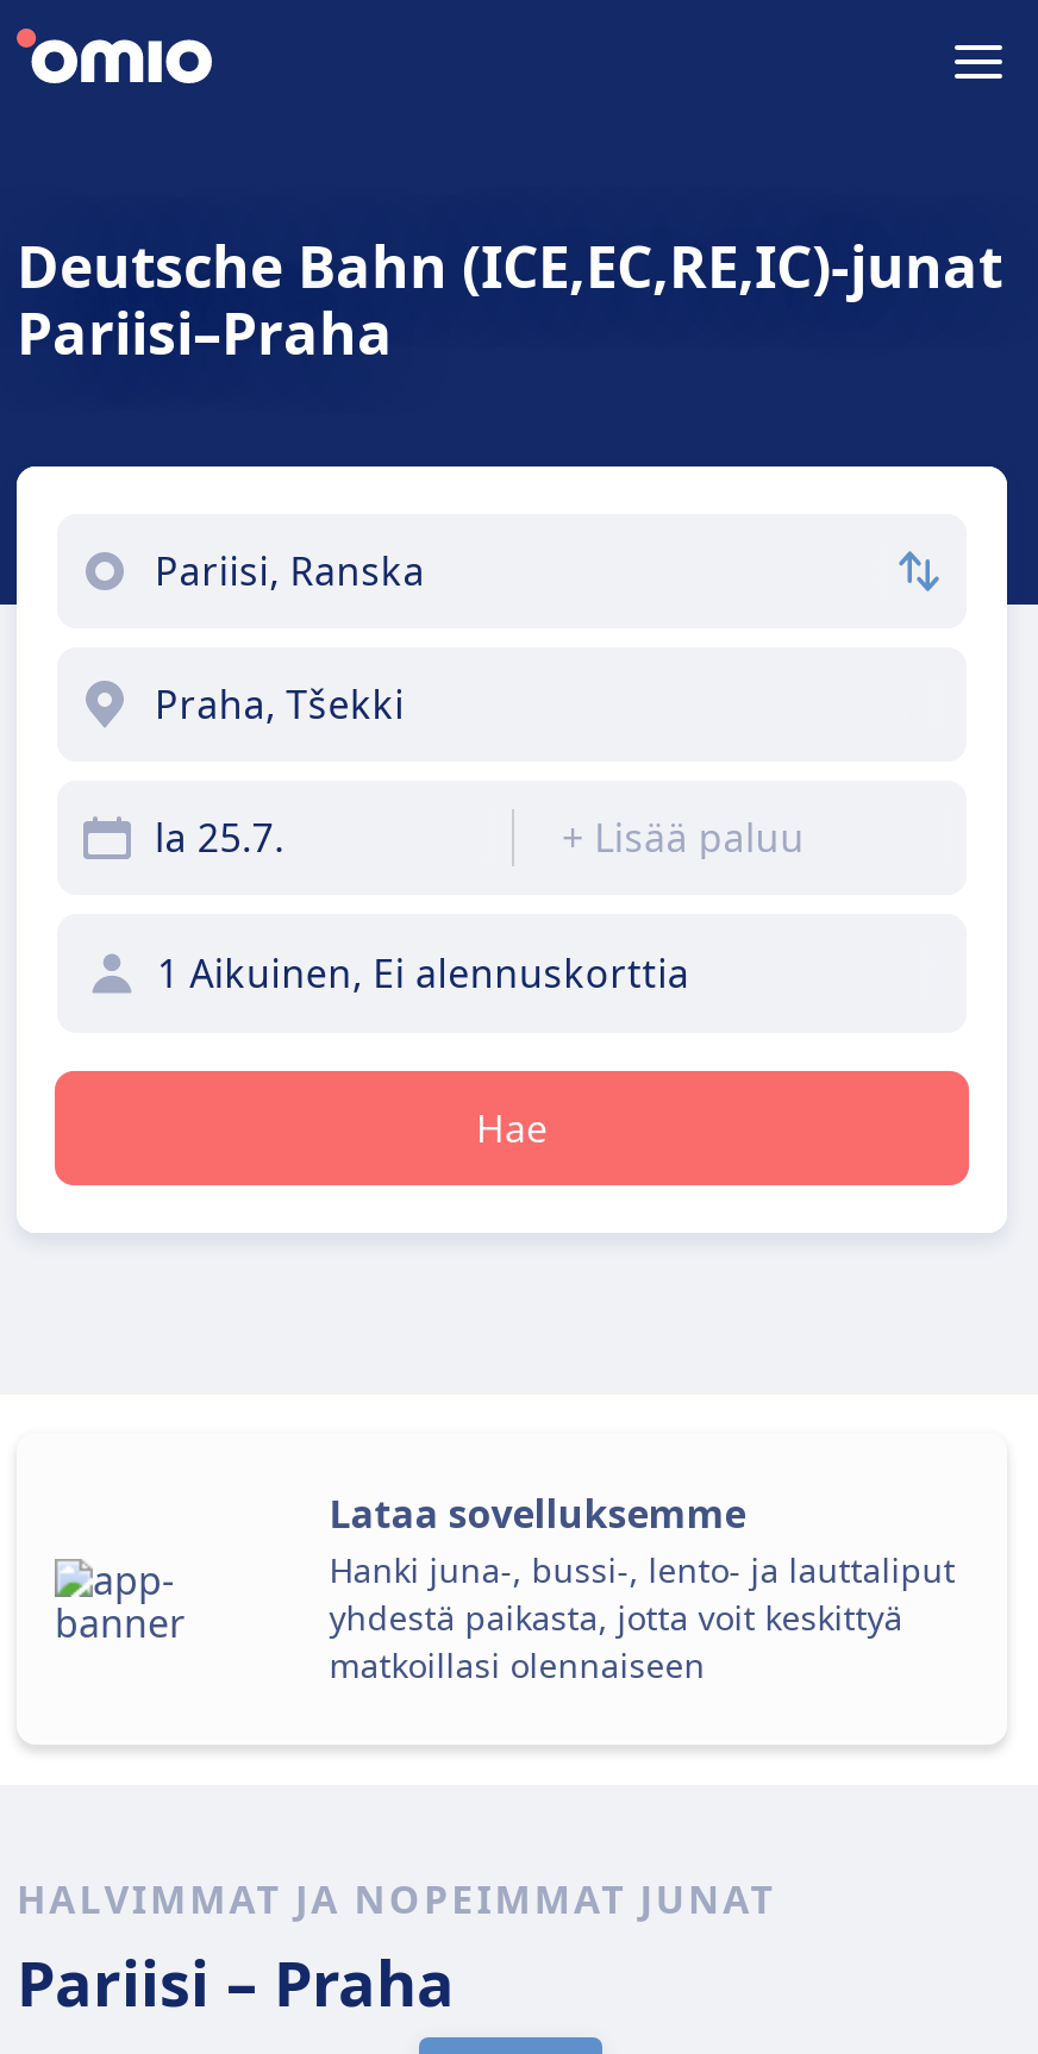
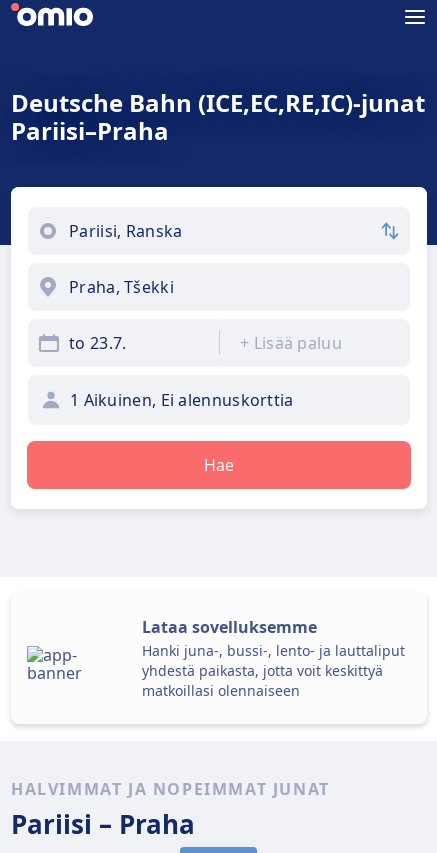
- la 25.7.
+ to 23.7.
